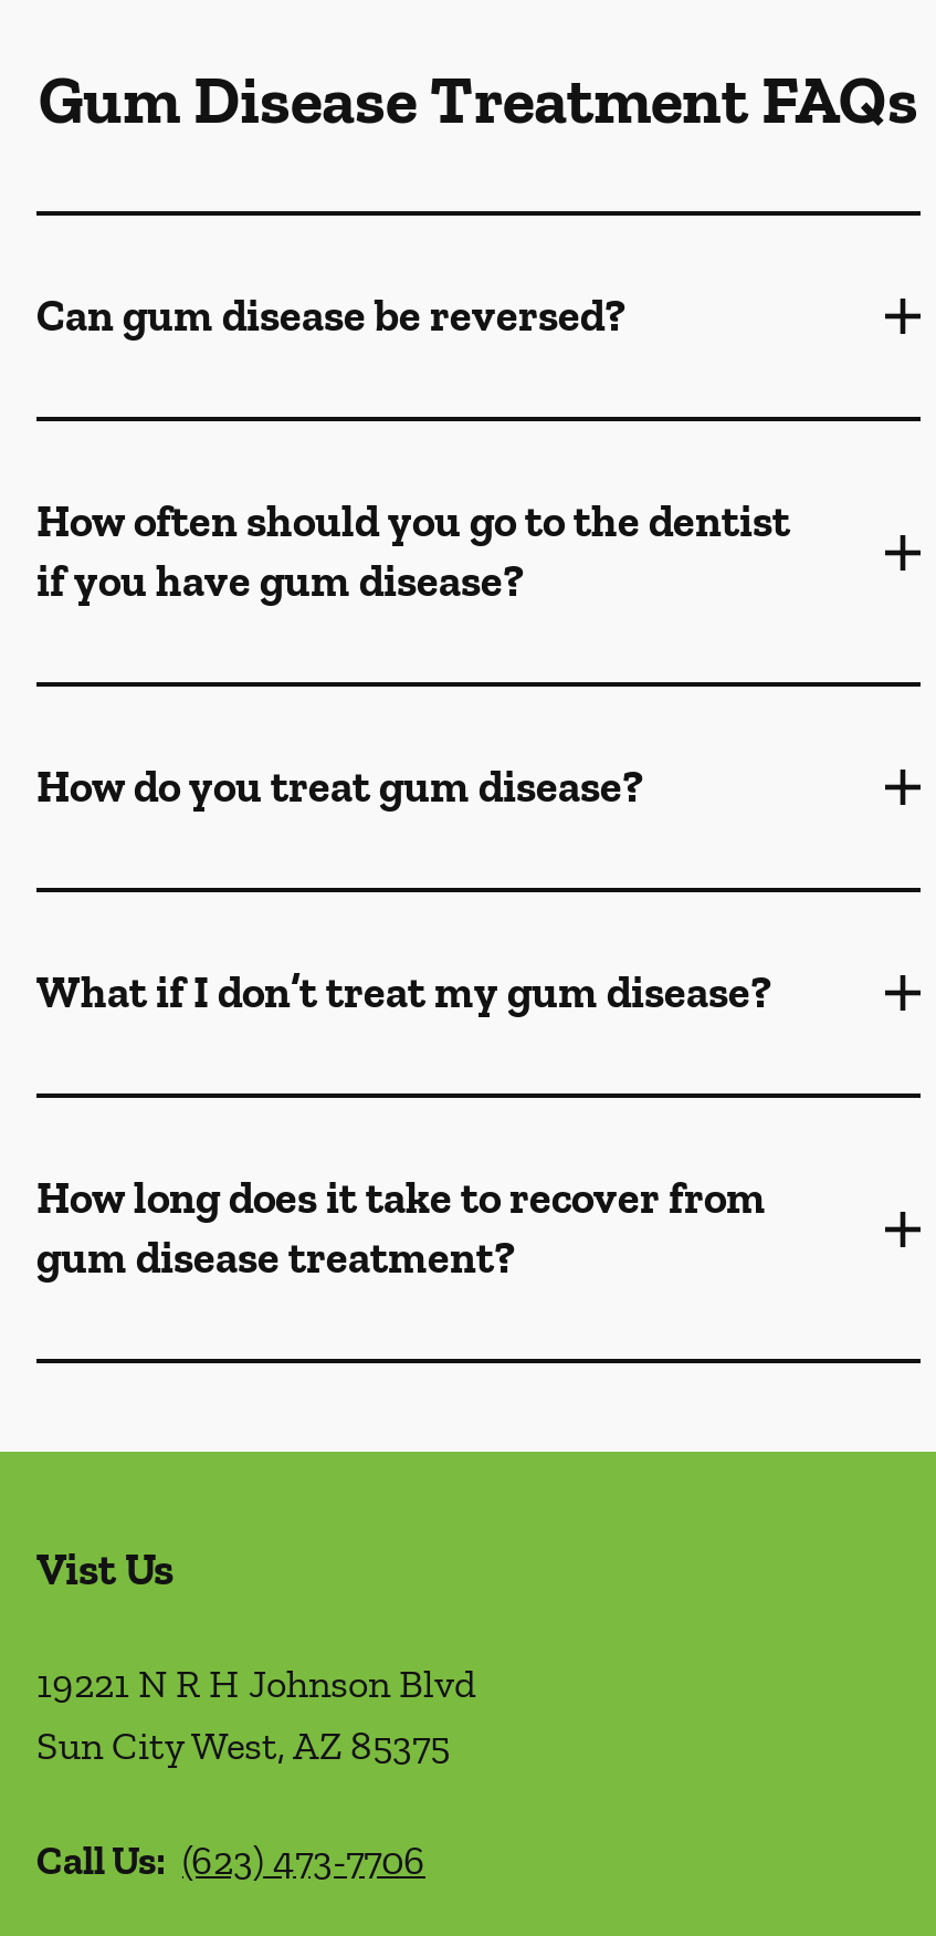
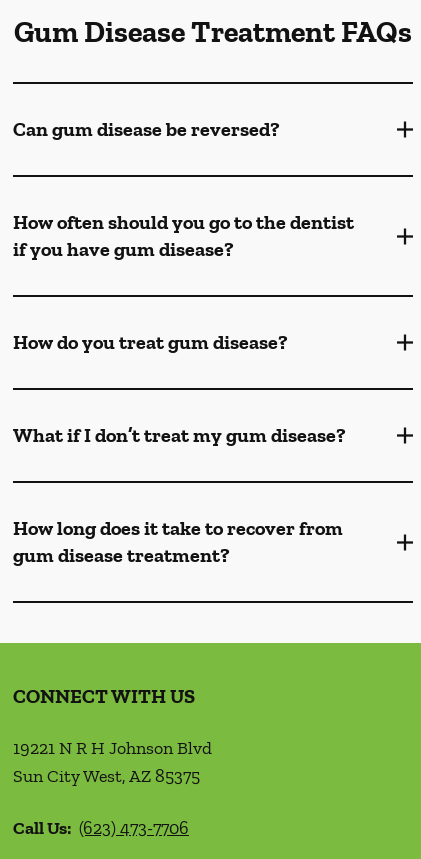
- Vist Us
+ CONNECT WITH US
